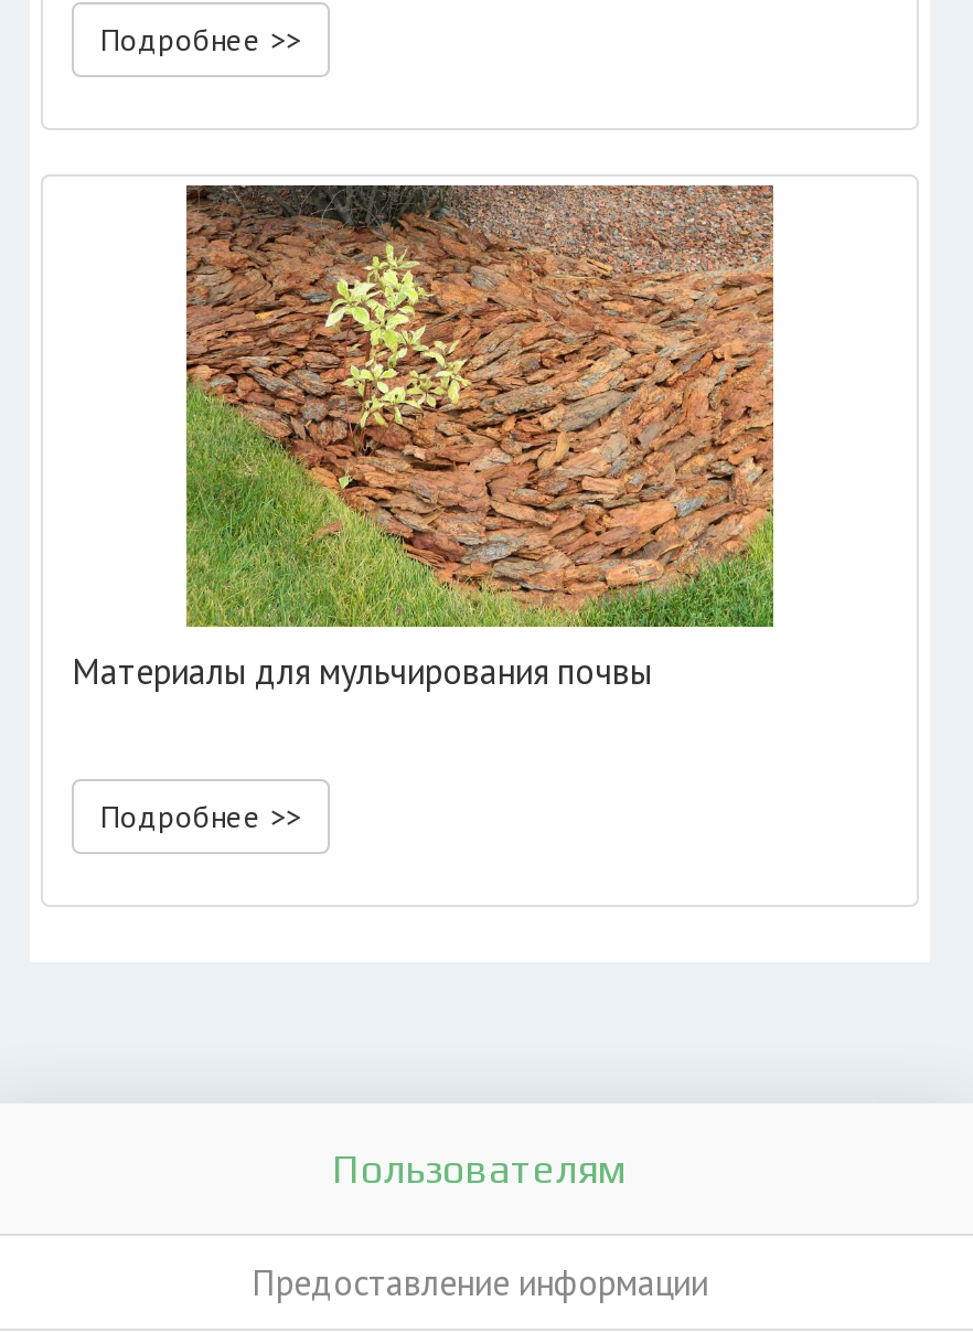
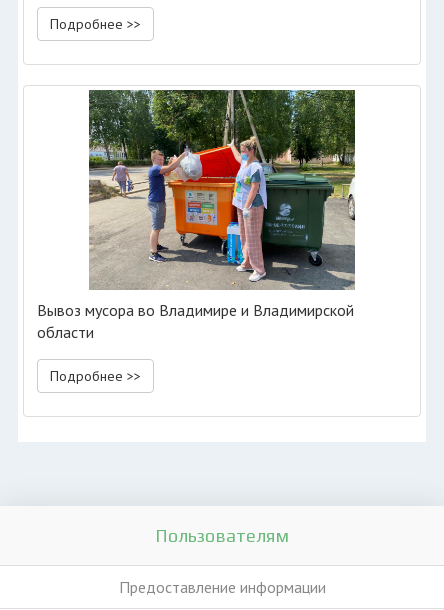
- [image]
- Материалы для мульчирования почвы
+ [image]
+ Вывоз мусора во Владимире и Владимирской
+ области
